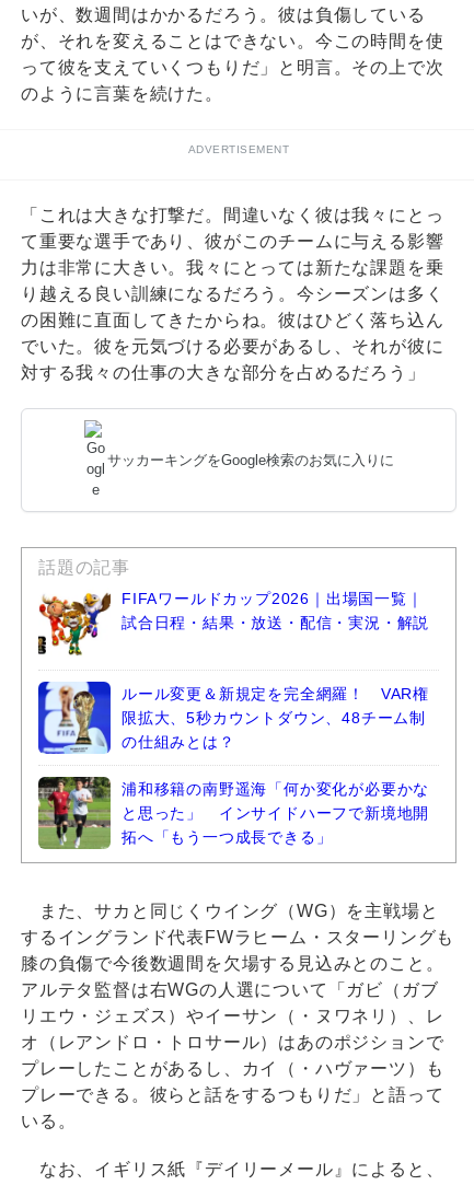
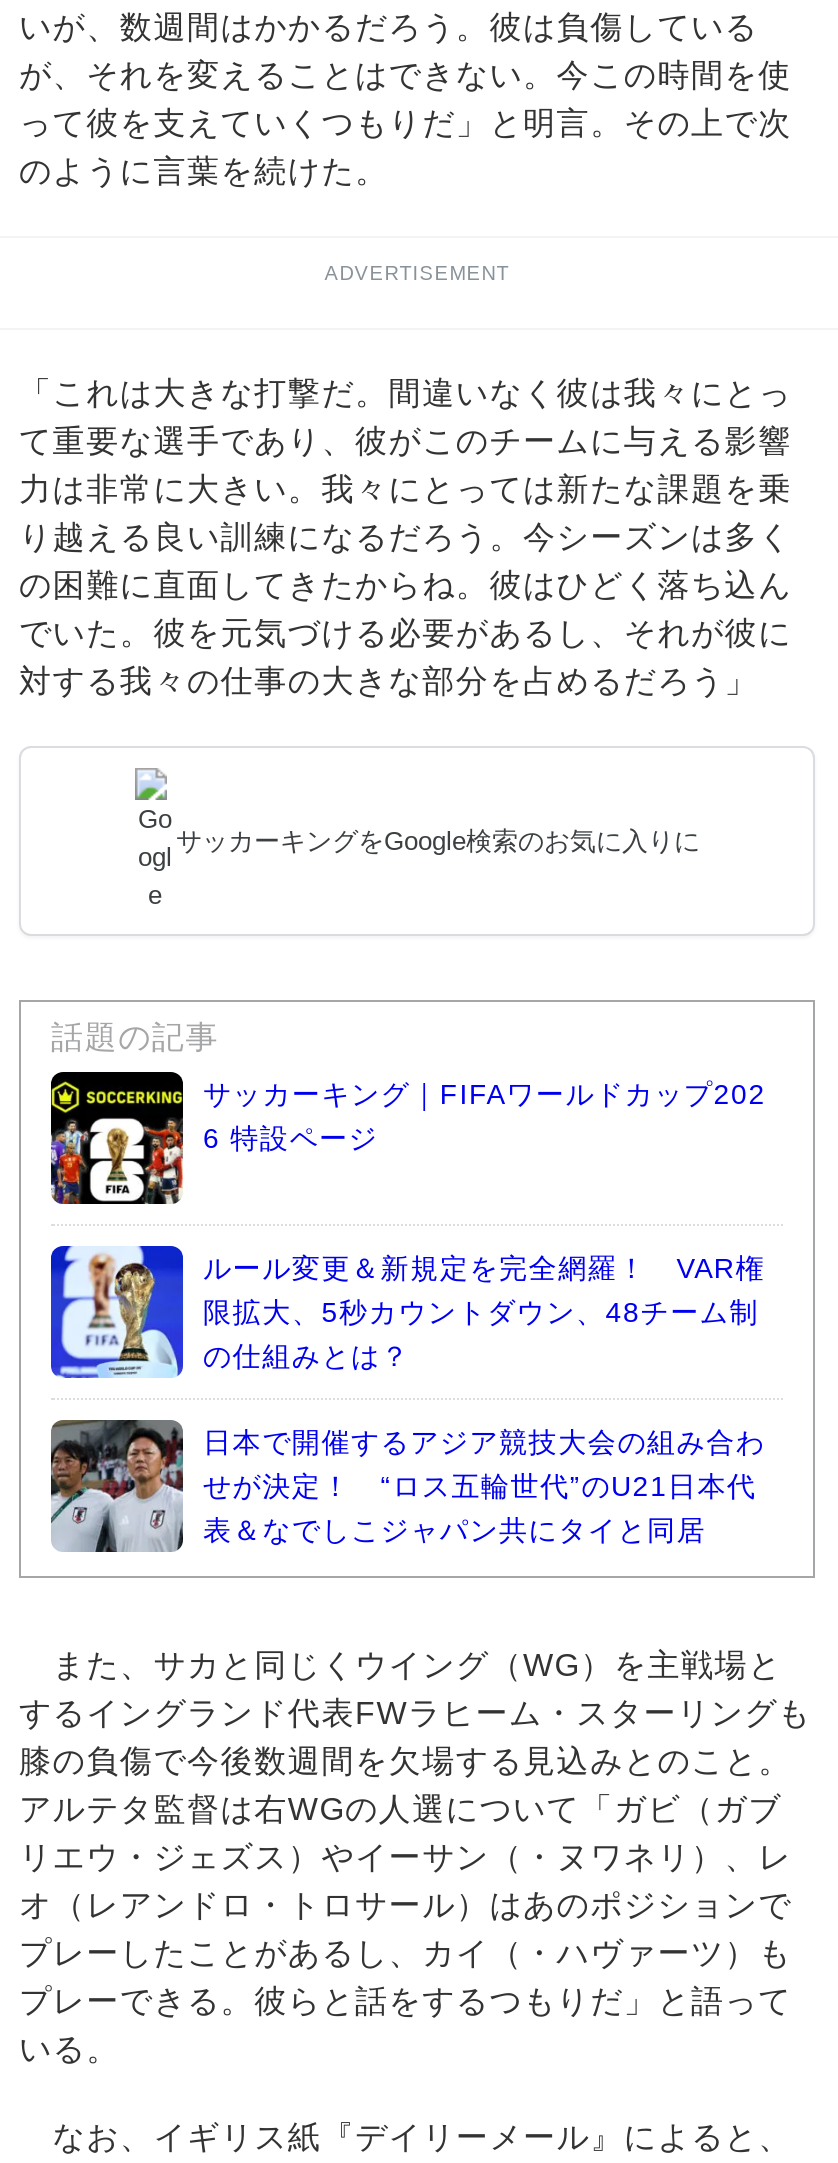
- [image]
- FIFAワールドカップ2026｜出場国一覧｜
- 試合日程・結果・放送・配信・実況・解説
+ [image]
+ サッカーキング｜FIFAワールドカップ202
+ 6 特設ページ

- [image]
- 浦和移籍の南野遥海「何か変化が必要かな
- と思った」 インサイドハーフで新境地開
- 拓へ「もう一つ成長できる」
+ [image]
+ 日本で開催するアジア競技大会の組み合わ
+ せが決定！ “ロス五輪世代”のU21日本代
+ 表＆なでしこジャパン共にタイと同居
